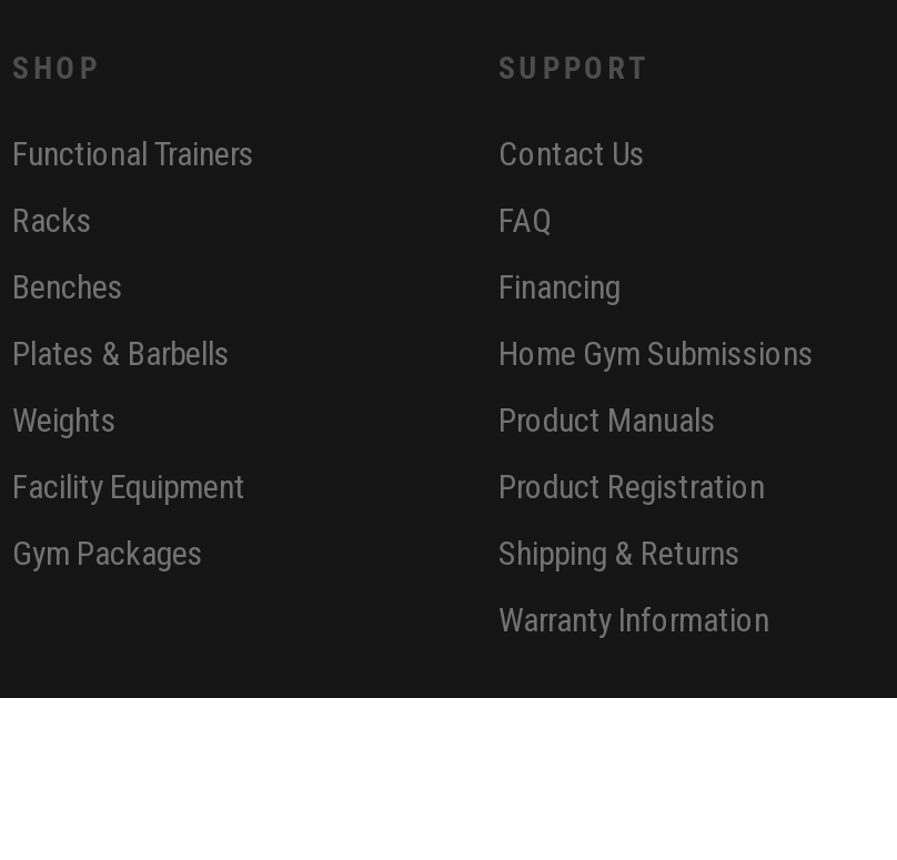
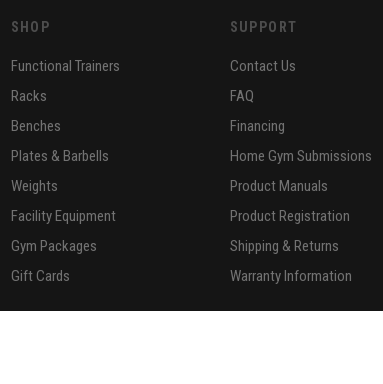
+ Gift Cards
